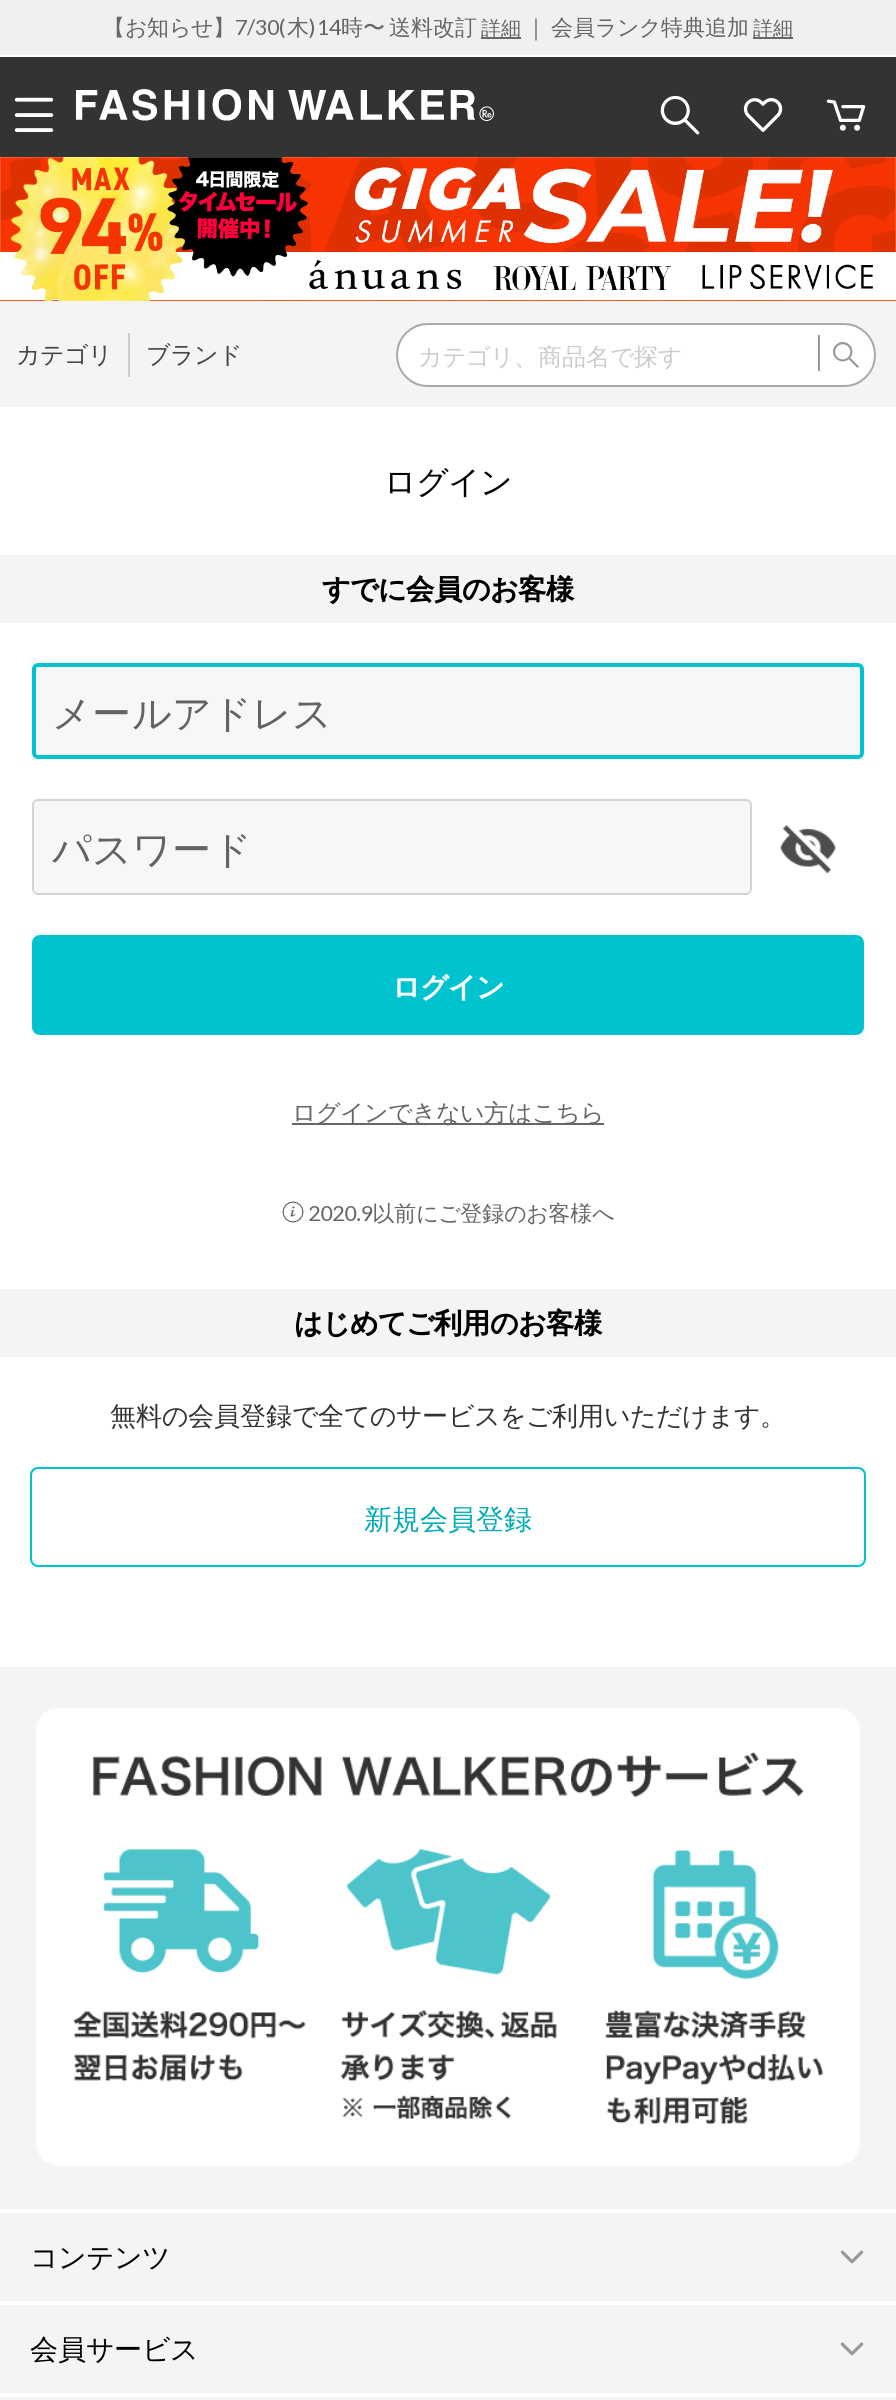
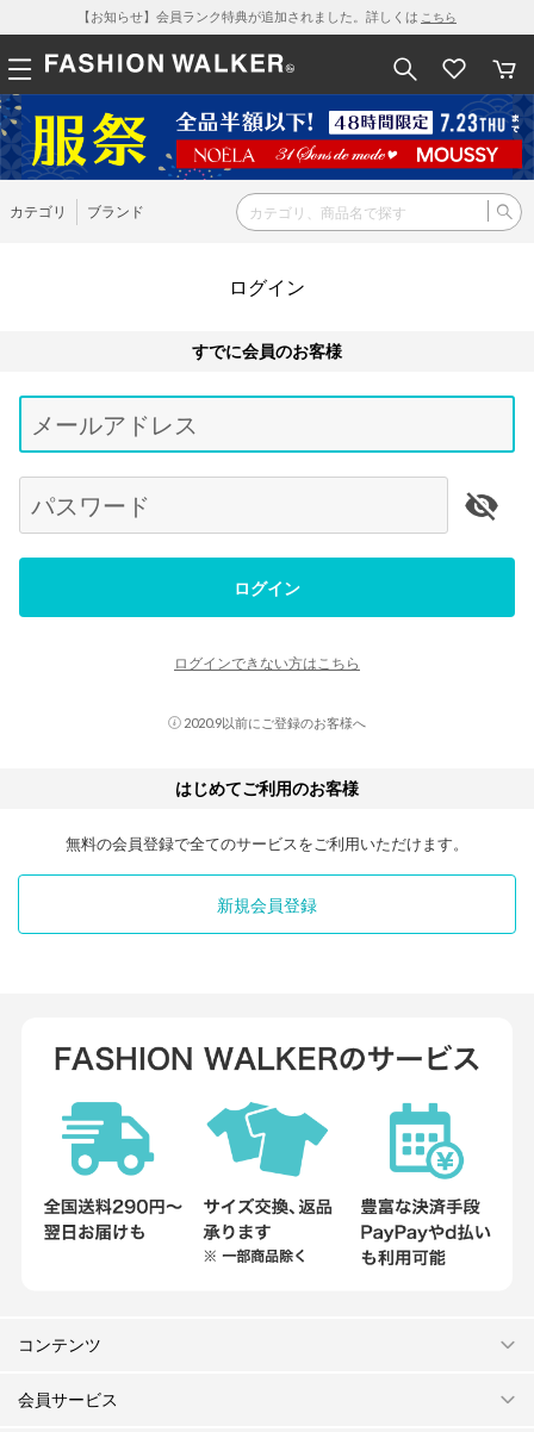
- 【お知らせ】7/30(木)14時〜 送料改訂詳細｜ 会員ランク特典追加詳細
+ 【お知らせ】会員ランク特典が追加されました。詳しくはこちら

- [image]
+ [image]
